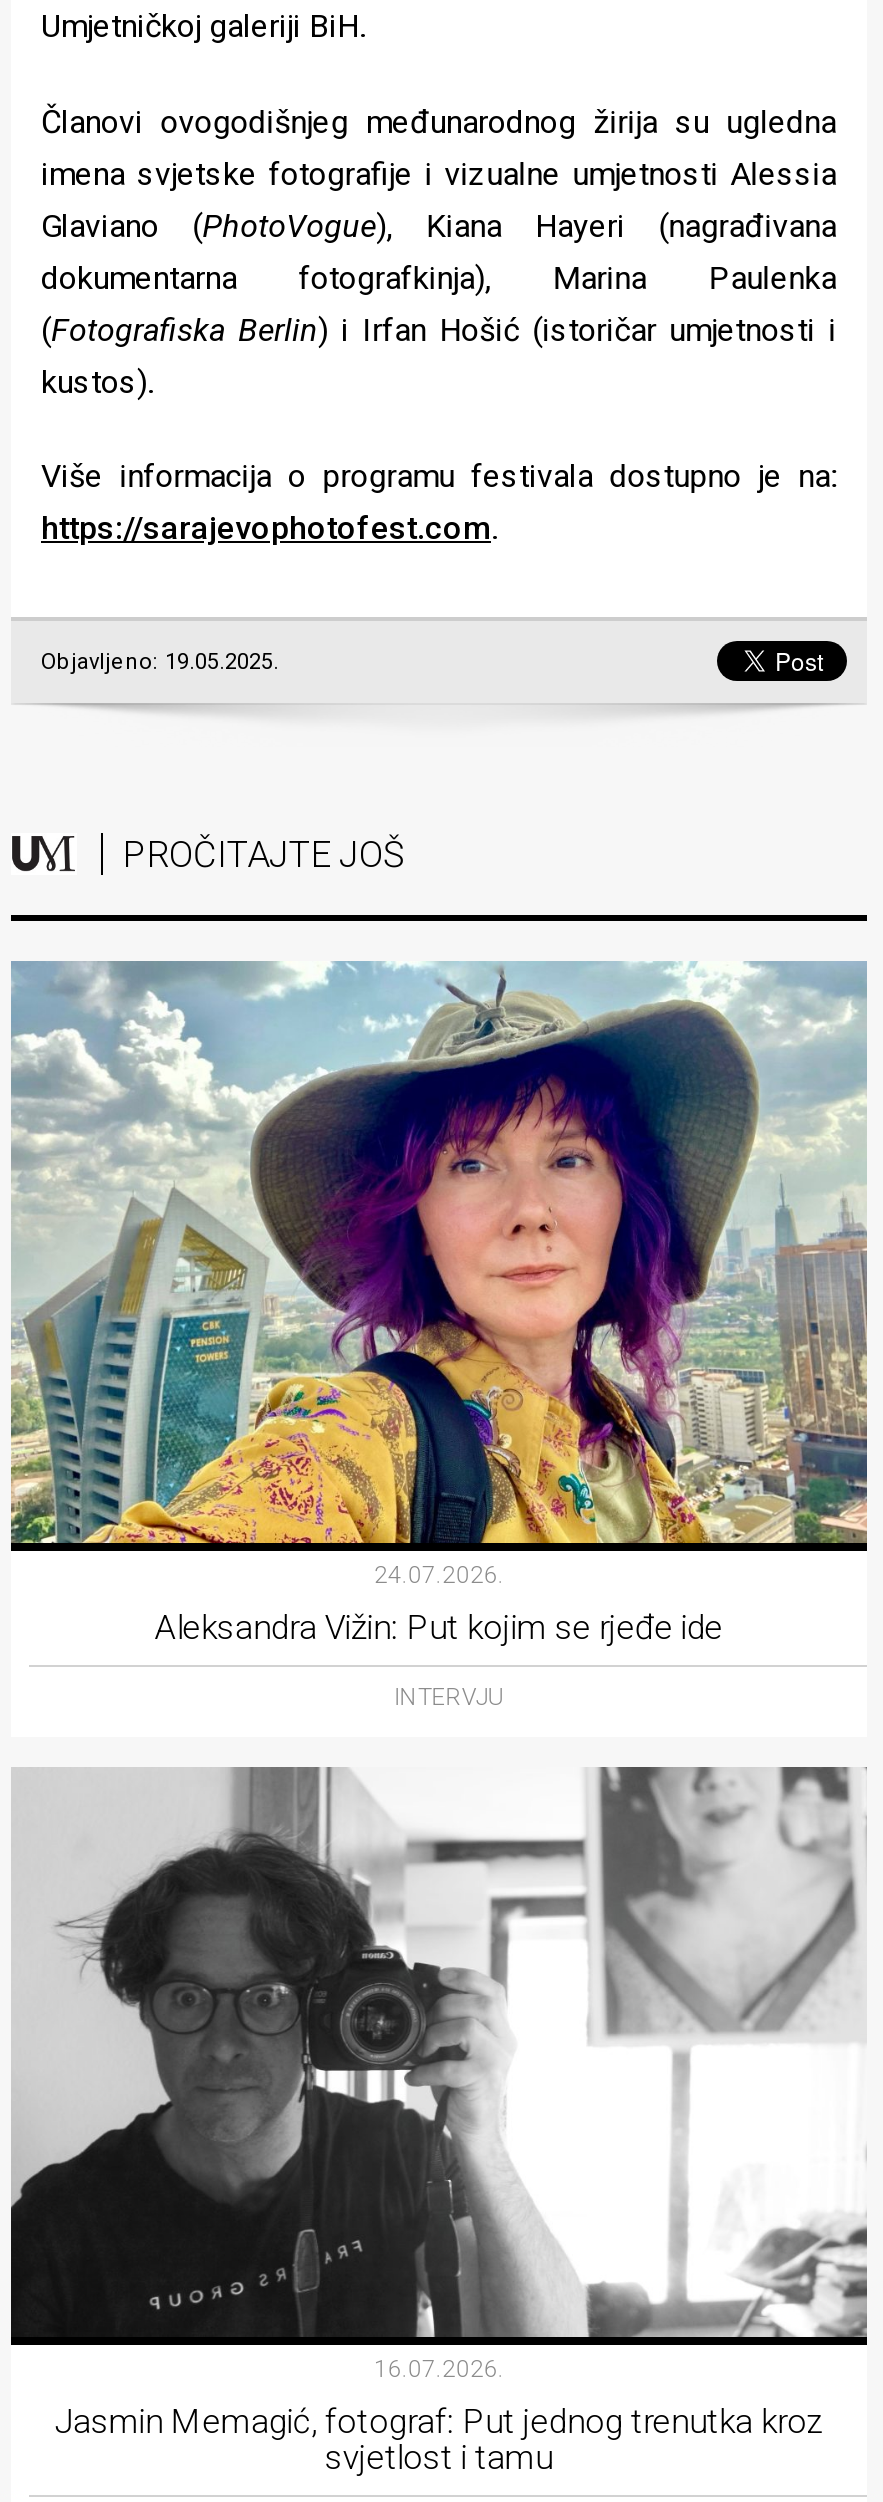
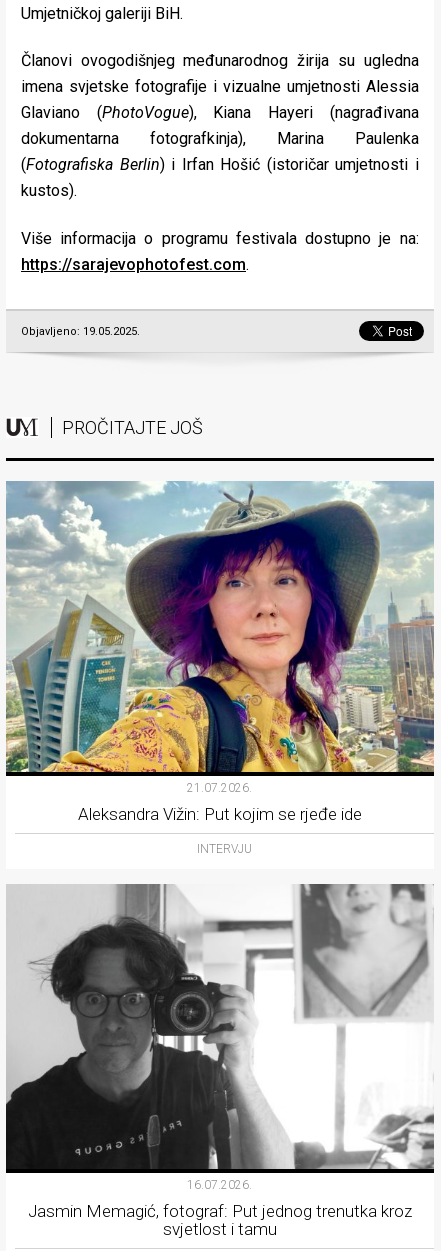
- 24.07.2026.
+ 21.07.2026.
